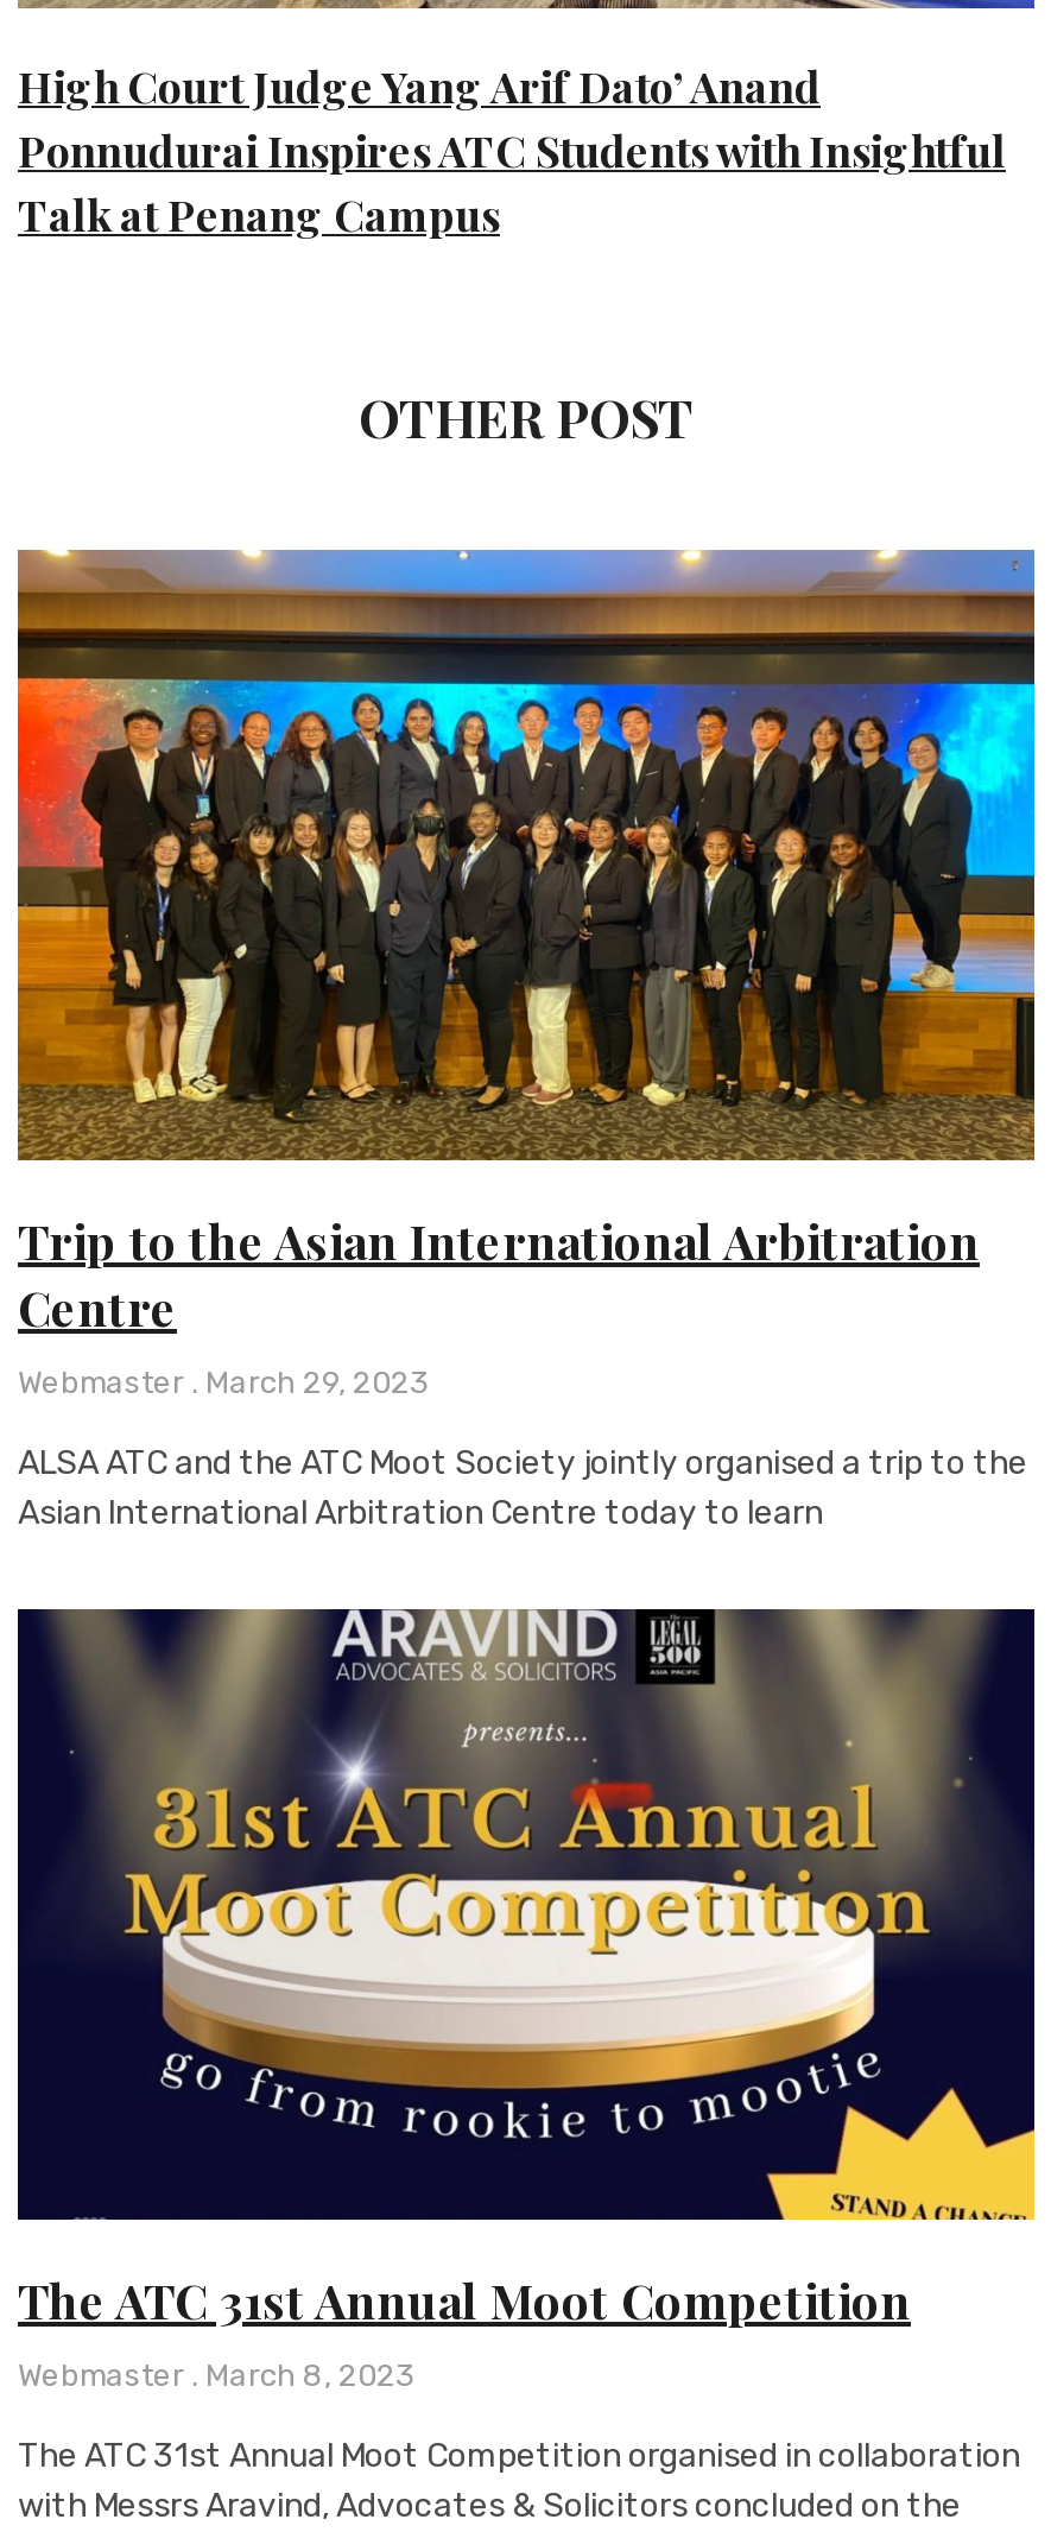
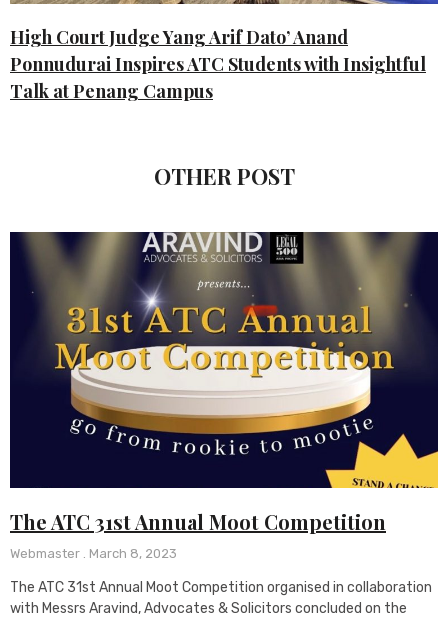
- [image]
- Trip to the Asian International Arbitration
- Centre
- Webmaster March 29, 2023
- ALSA ATC and the ATC Moot Society jointly organised a trip to the
- Asian International Arbitration Centre today to learn
